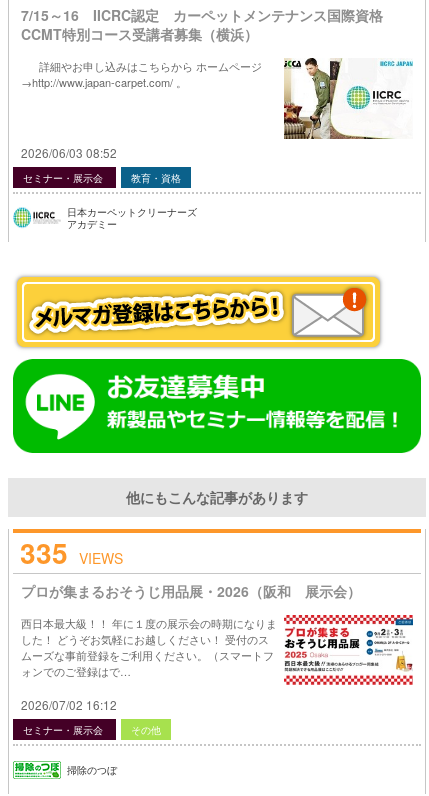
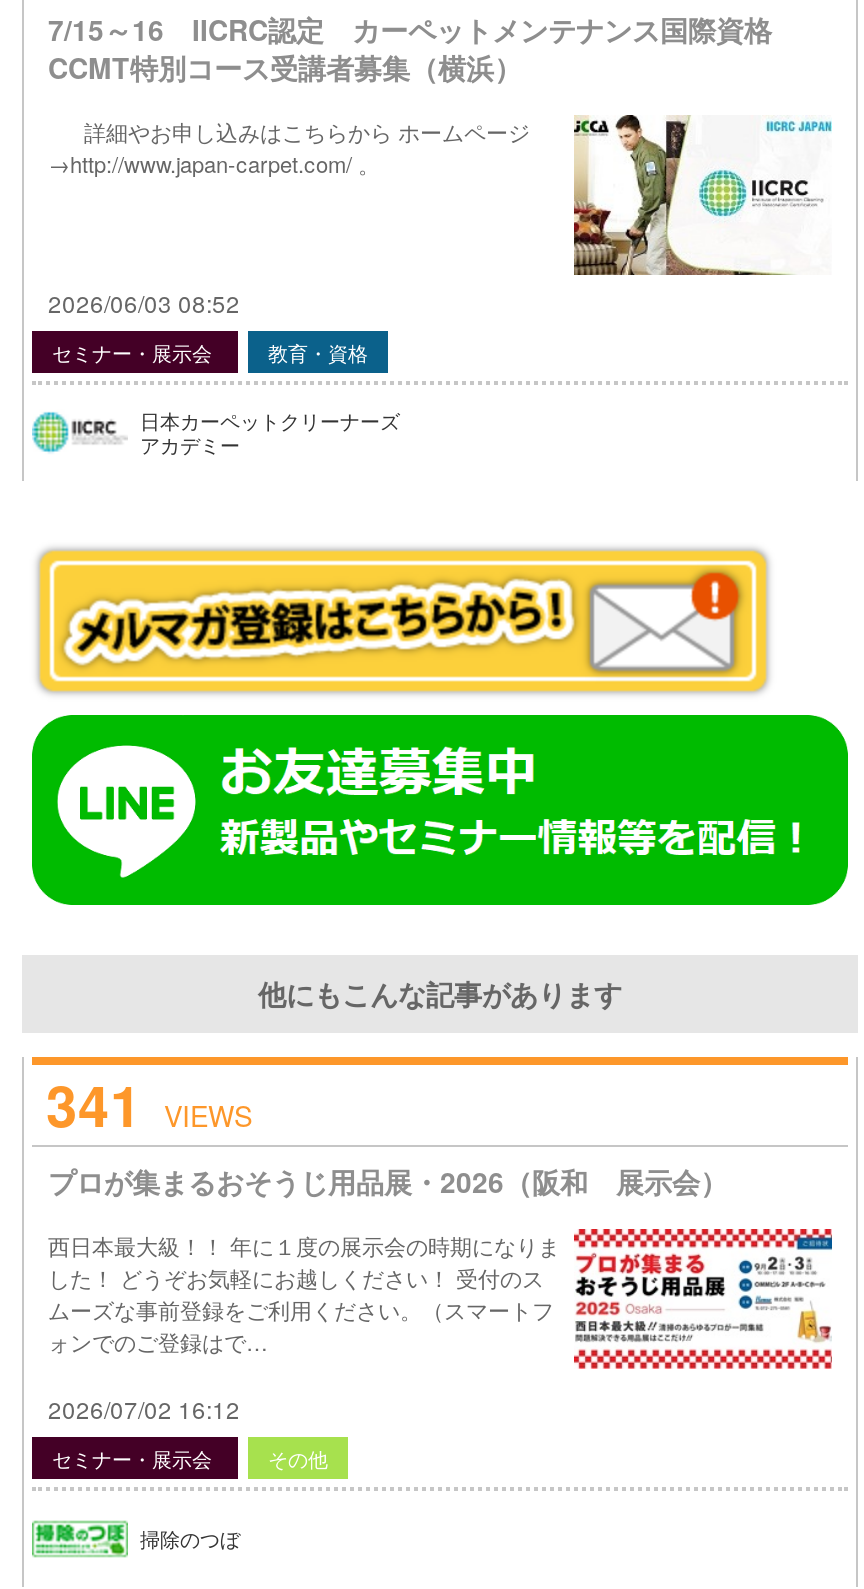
- 335 VIEWS
+ 341 VIEWS
